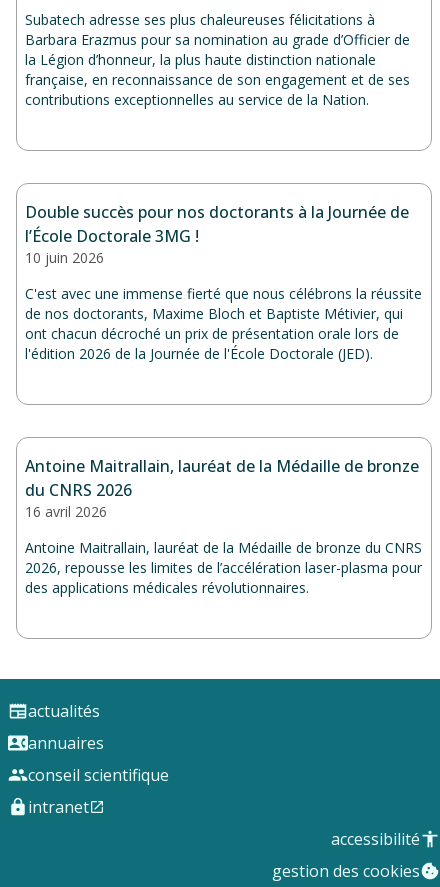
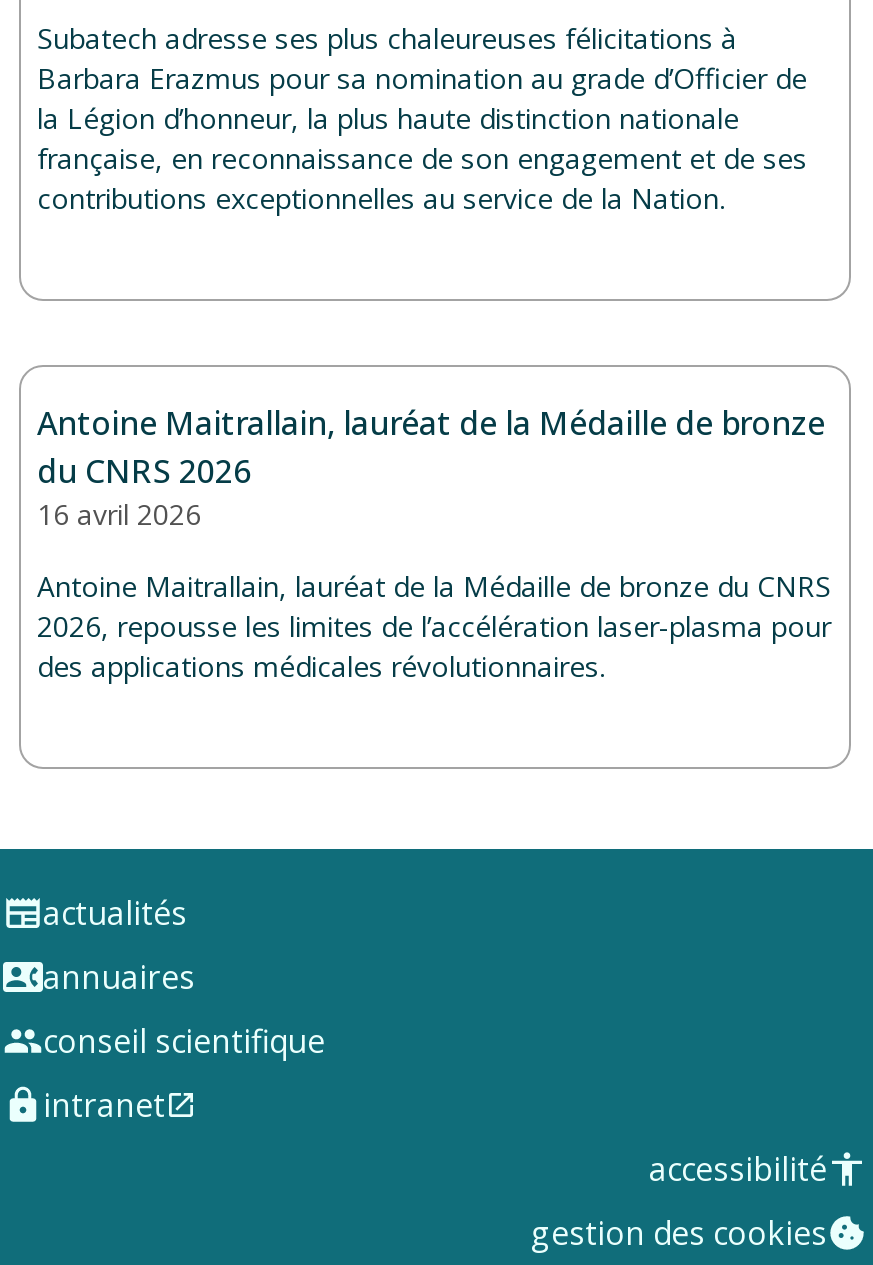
- Double succès pour nos doctorants à la Journée de
- l’École Doctorale 3MG !
- 10 juin 2026
- C'est avec une immense fierté que nous célébrons la réussite
- de nos doctorants, Maxime Bloch et Baptiste Métivier, qui
- ont chacun décroché un prix de présentation orale lors de
- l'édition 2026 de la Journée de l'École Doctorale (JED).
